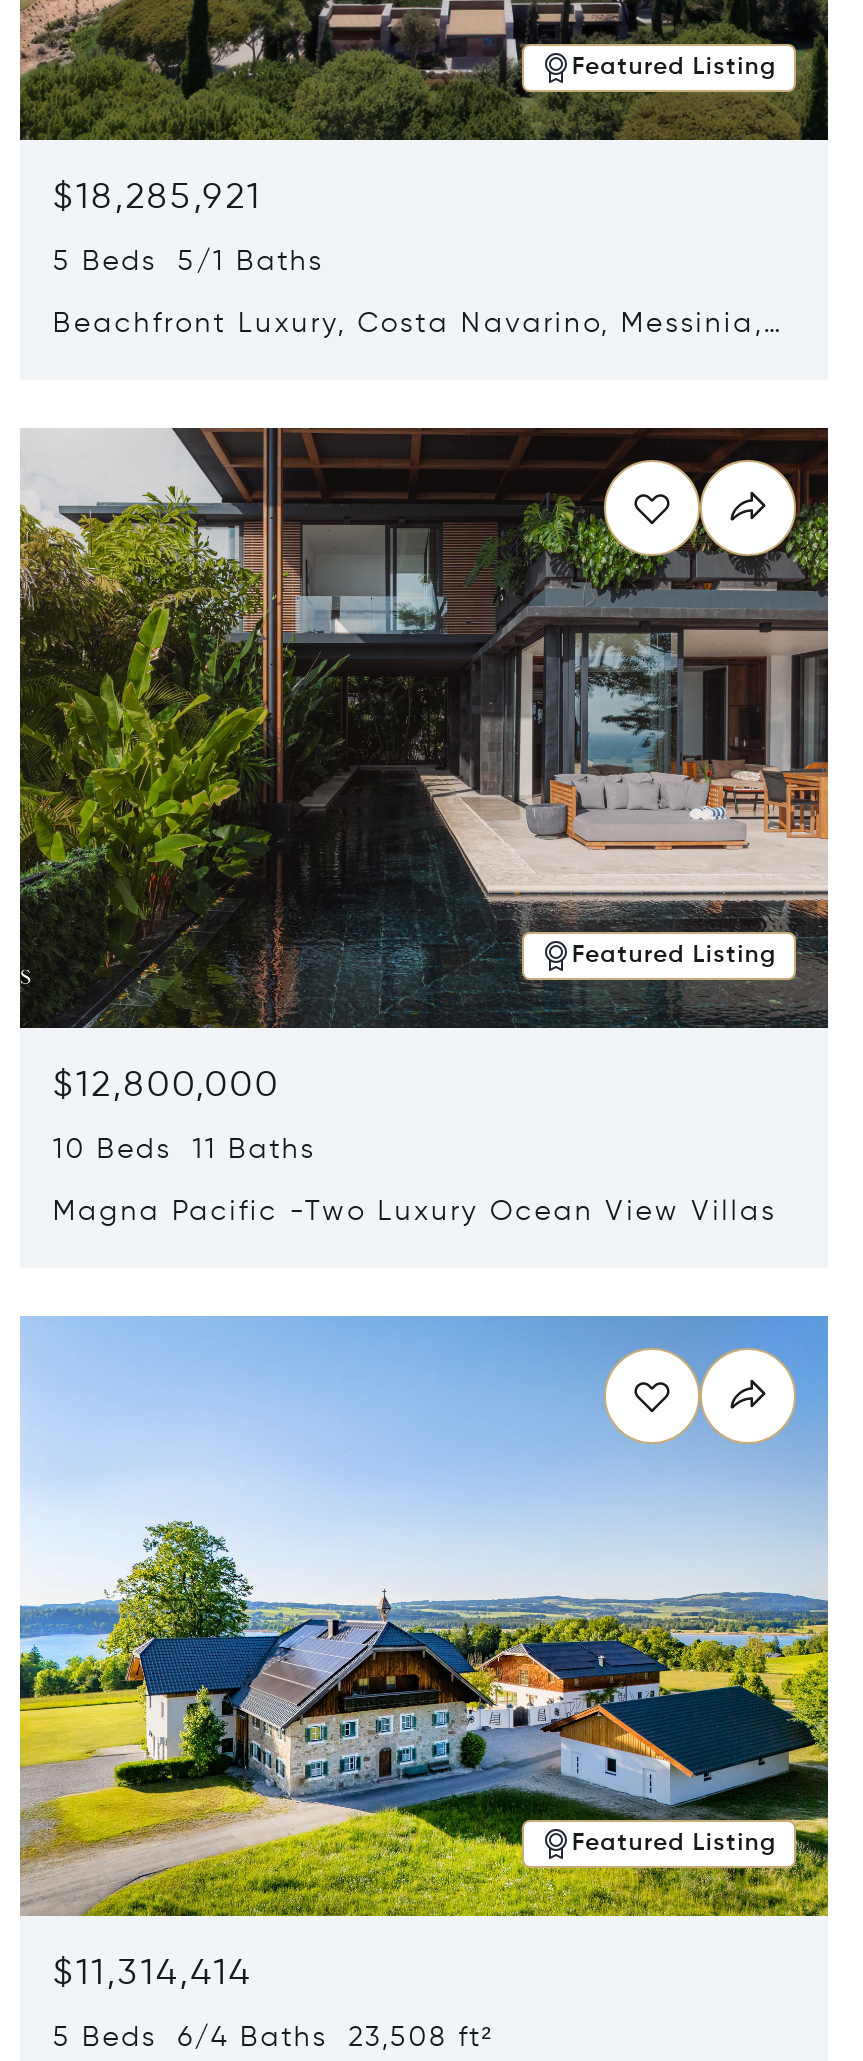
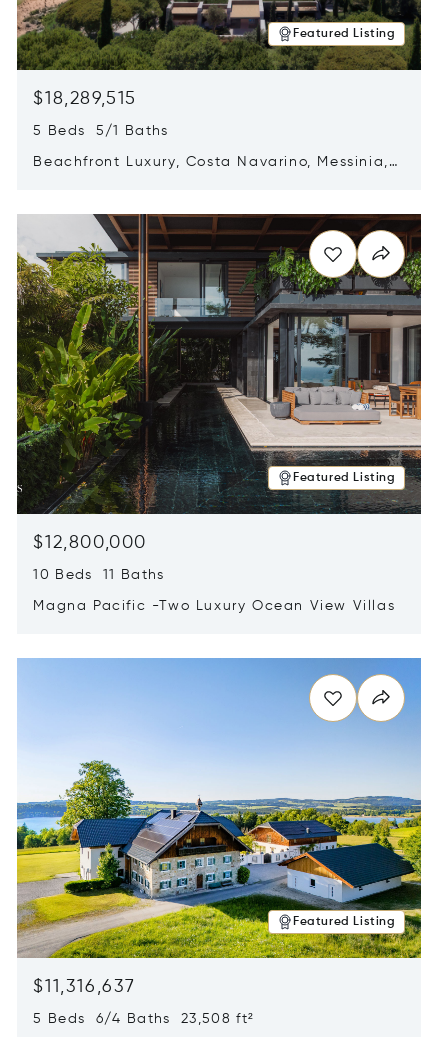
- $18,285,921
+ $18,289,515

- $11,314,414
+ $11,316,637
